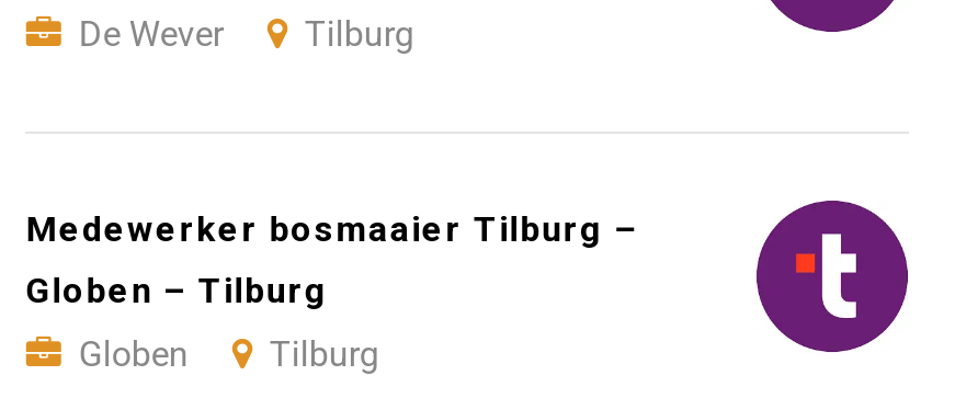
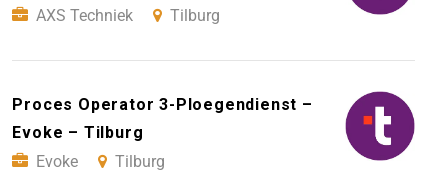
- De Wever
+ AXS Techniek

- Medewerker bosmaaier Tilburg –
+ Proces Operator 3-Ploegendienst –

- Globen – Tilburg
+ Evoke – Tilburg

- Globen
+ Evoke
